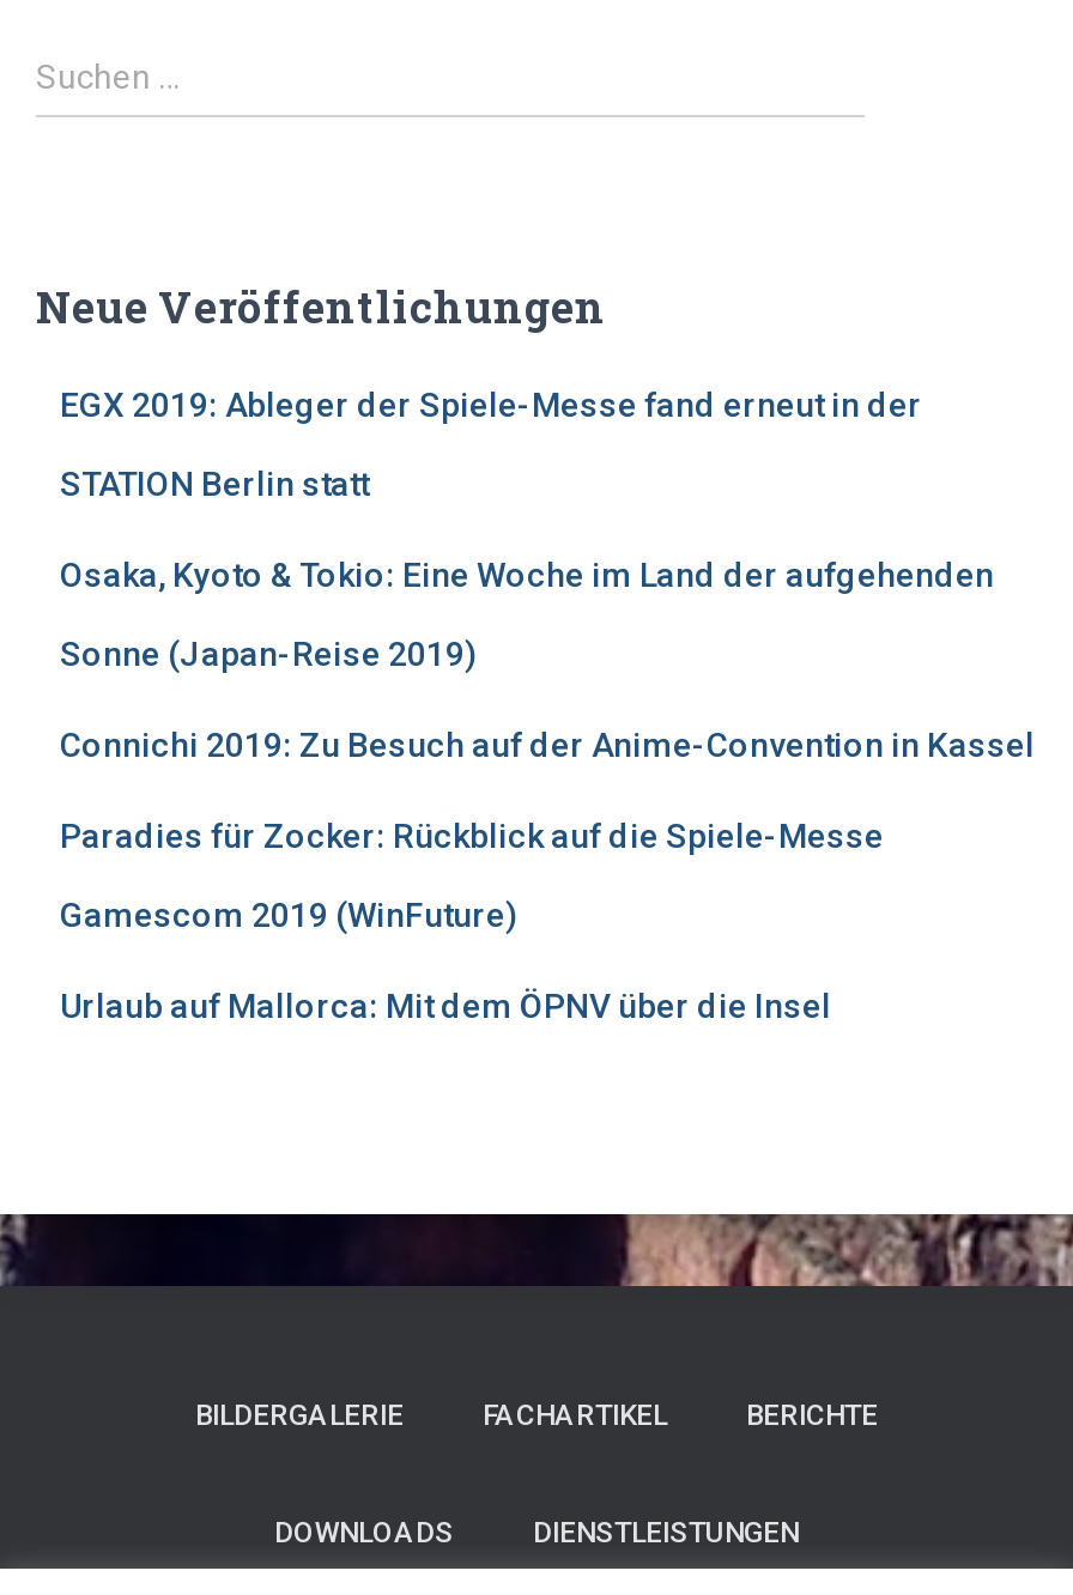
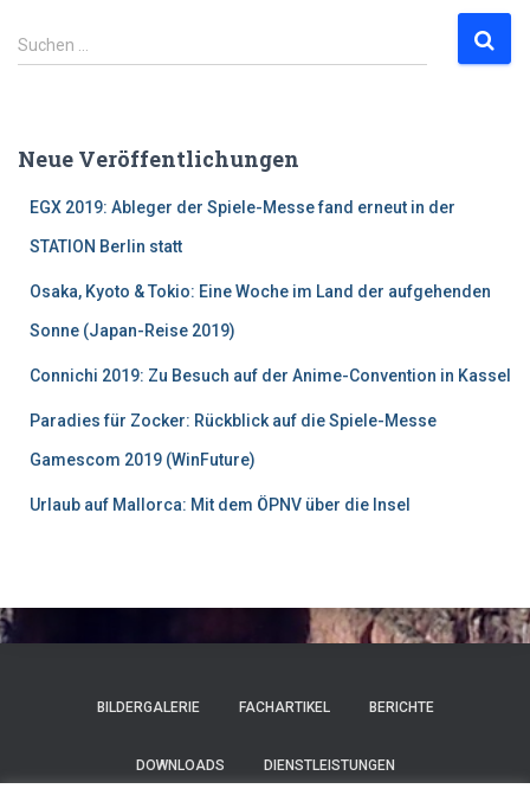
+ [image]
